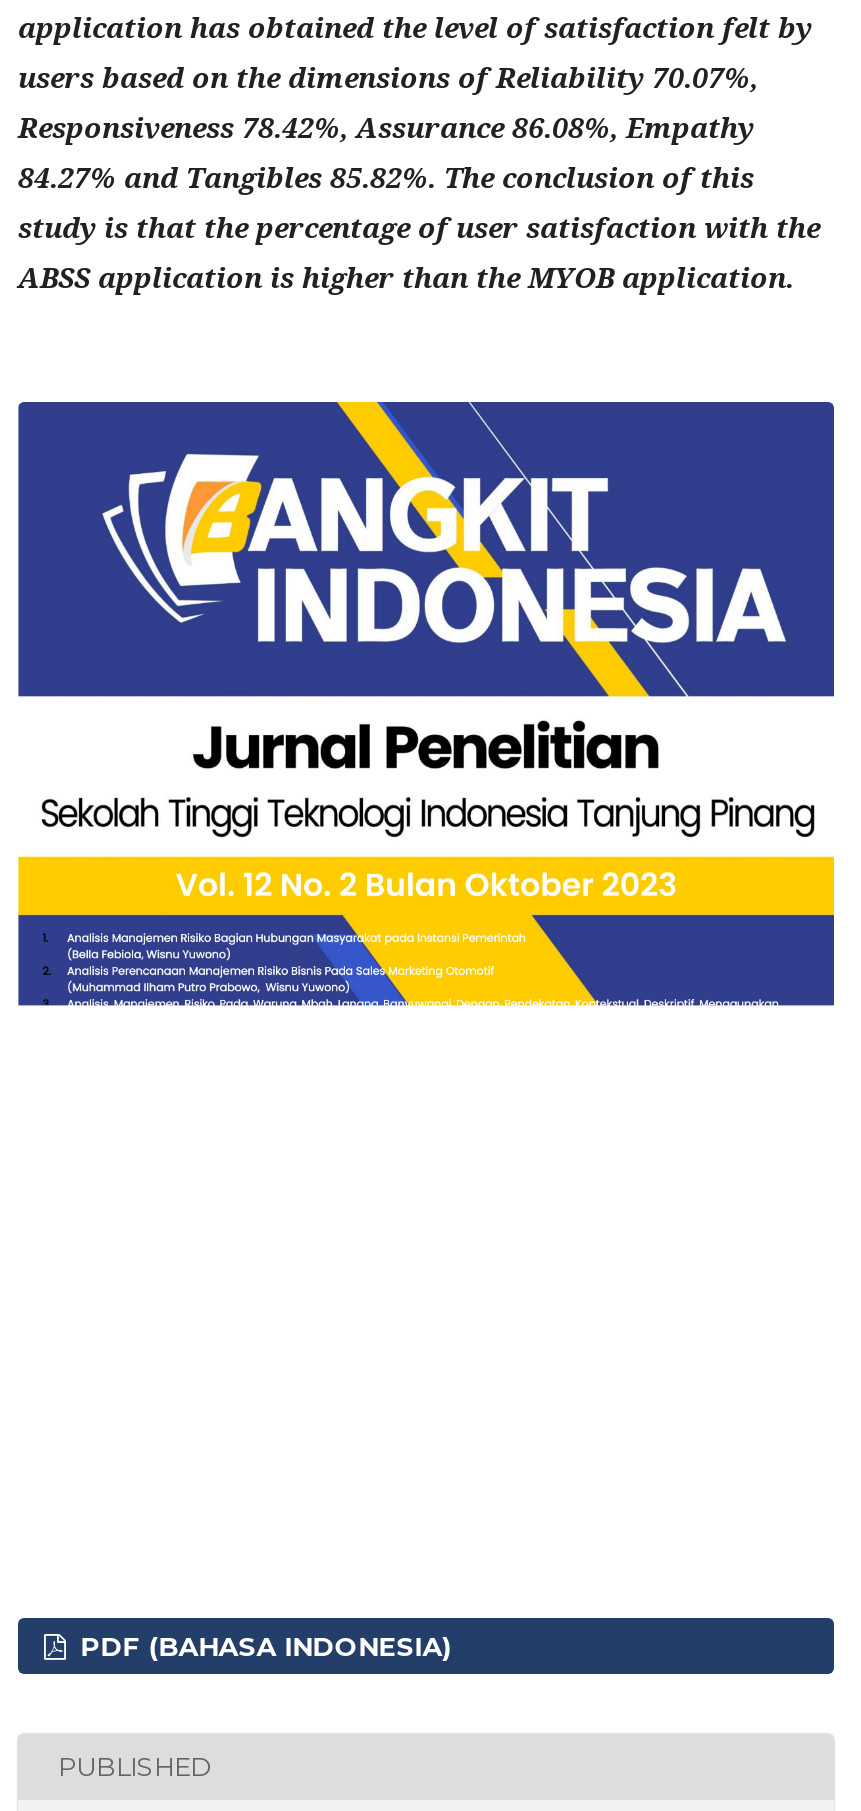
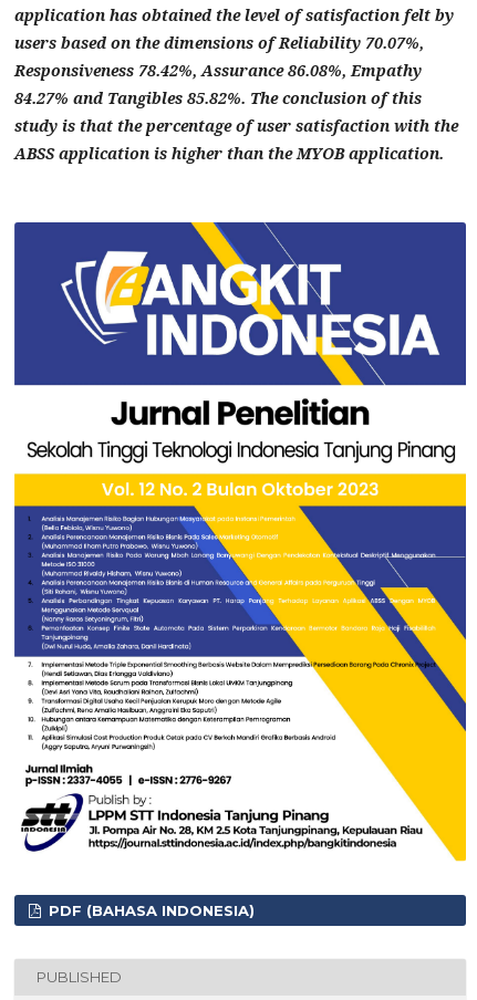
+ [image]
